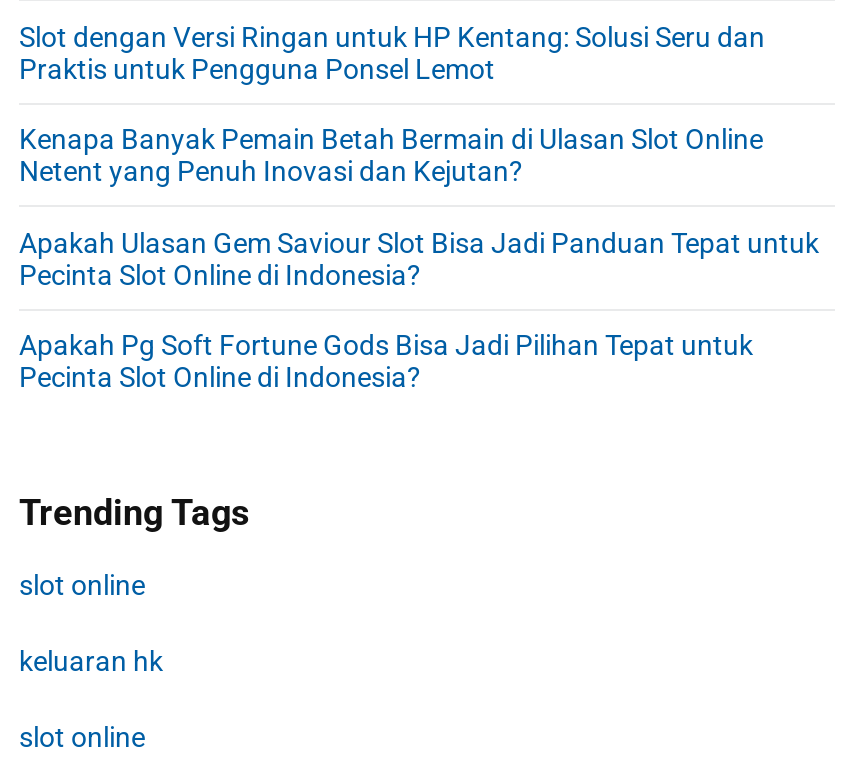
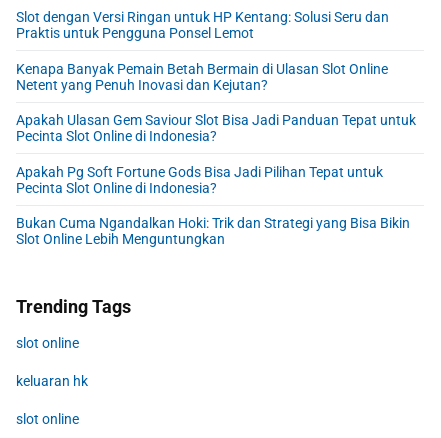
+ Bukan Cuma Ngandalkan Hoki: Trik dan Strategi yang Bisa Bikin
+ Slot Online Lebih Menguntungkan
